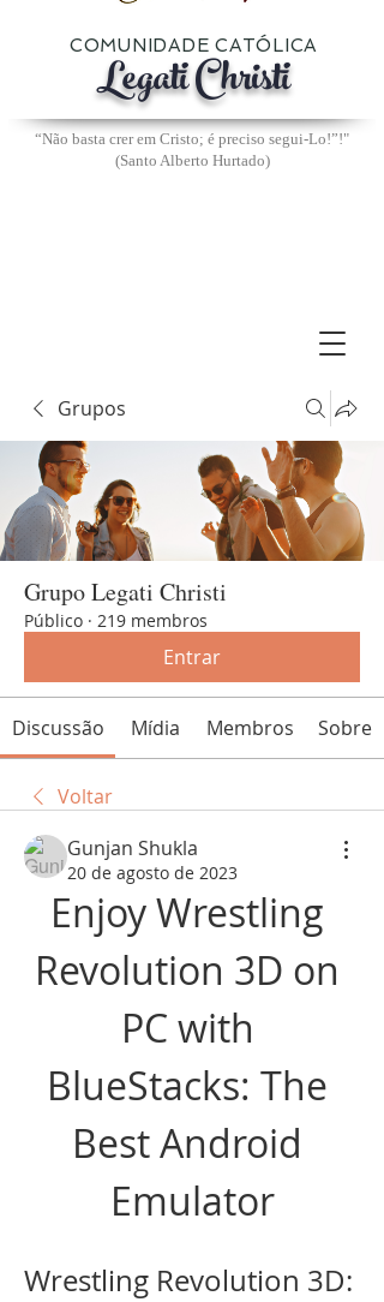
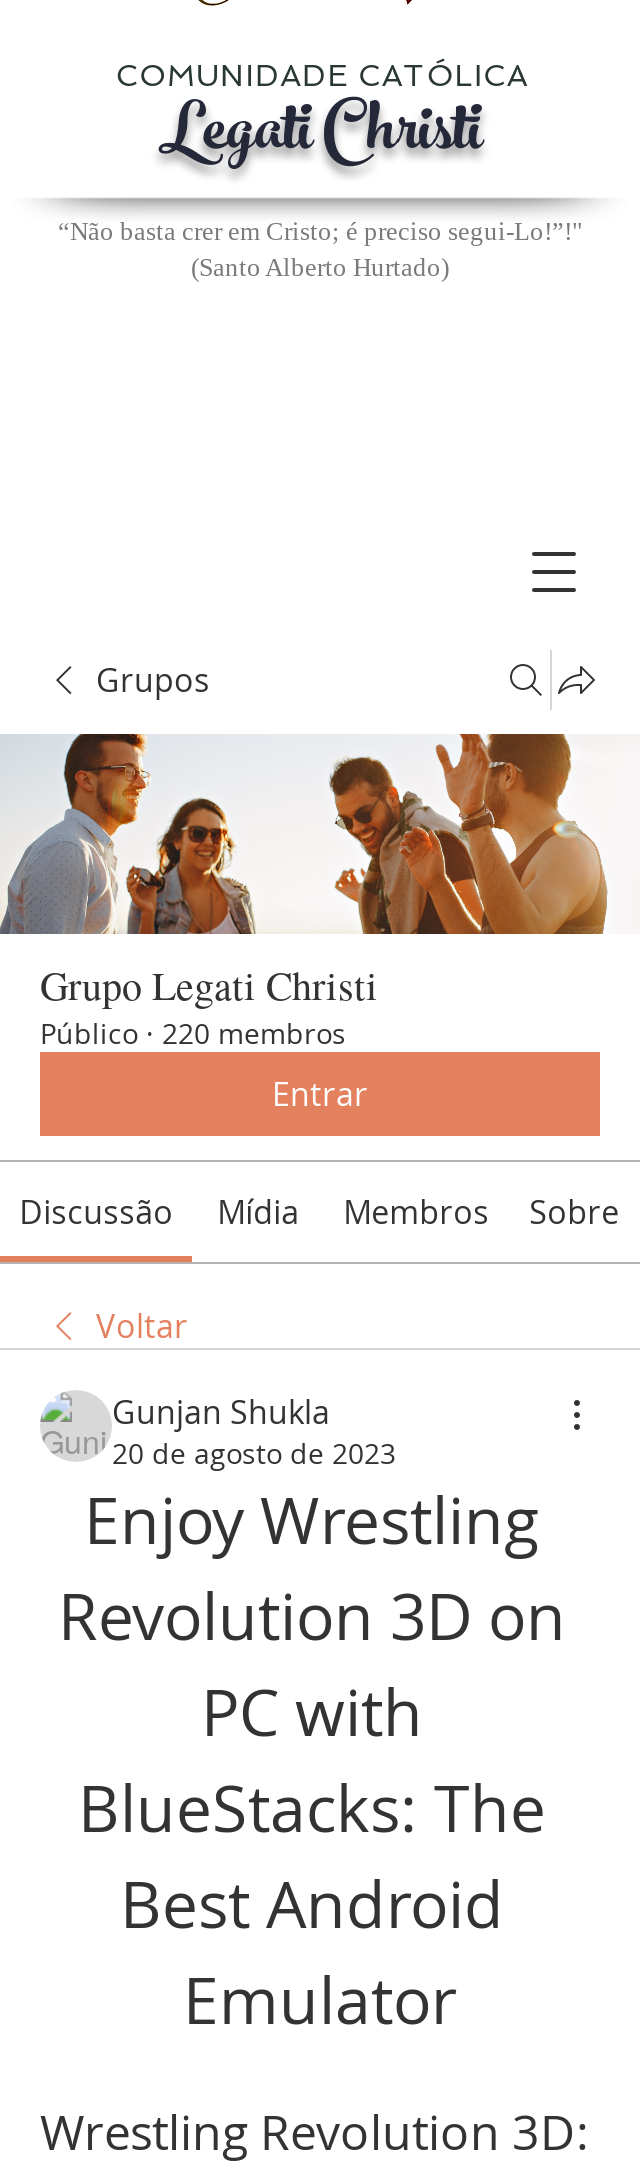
- Público · 219 membros
+ Público · 220 membros
